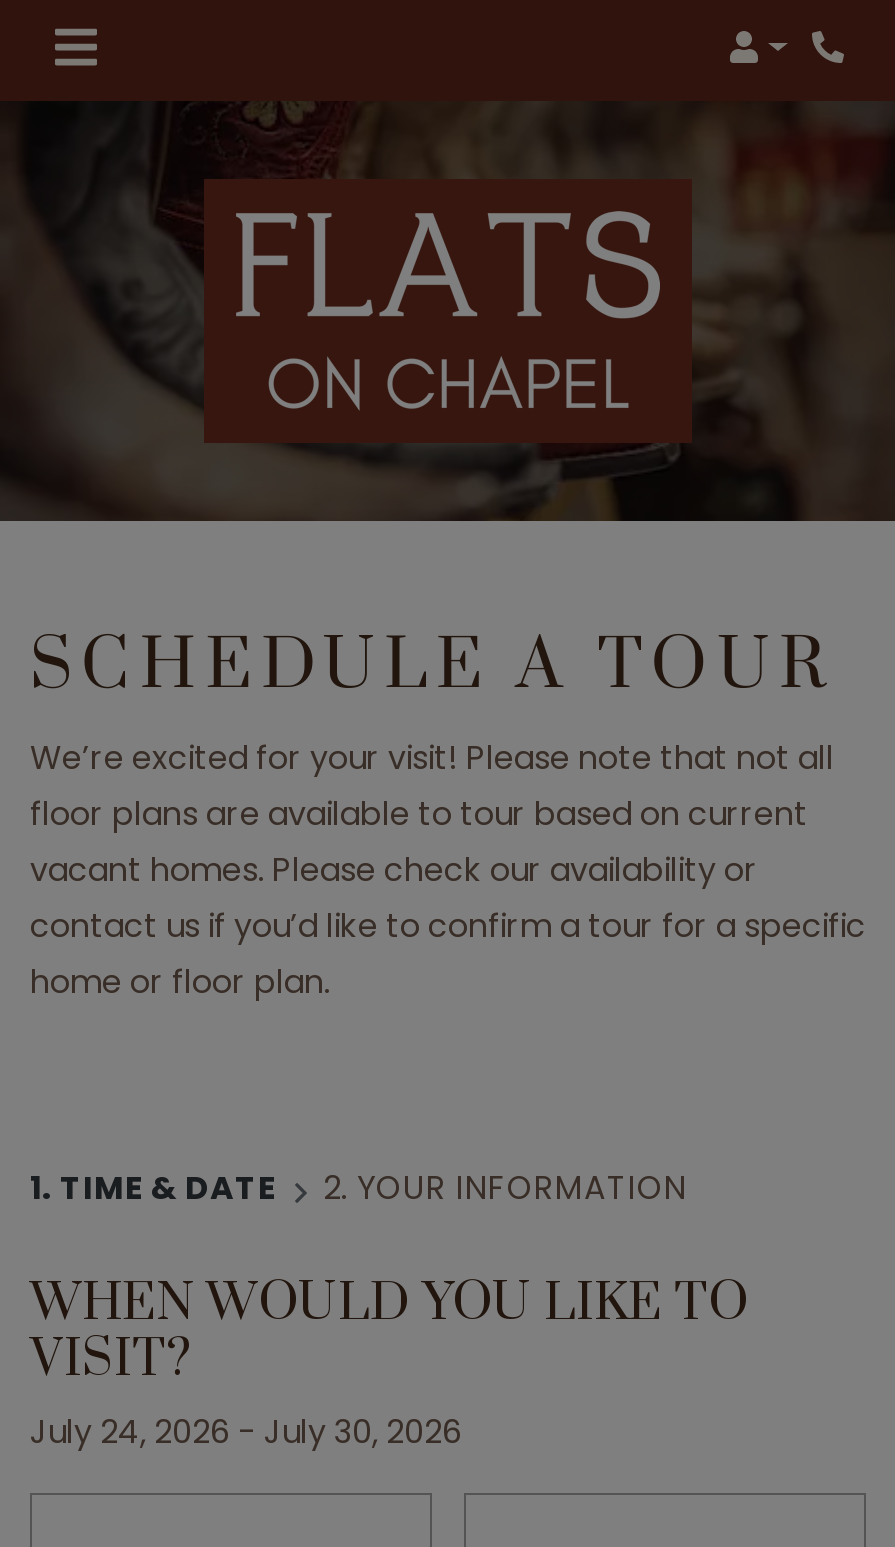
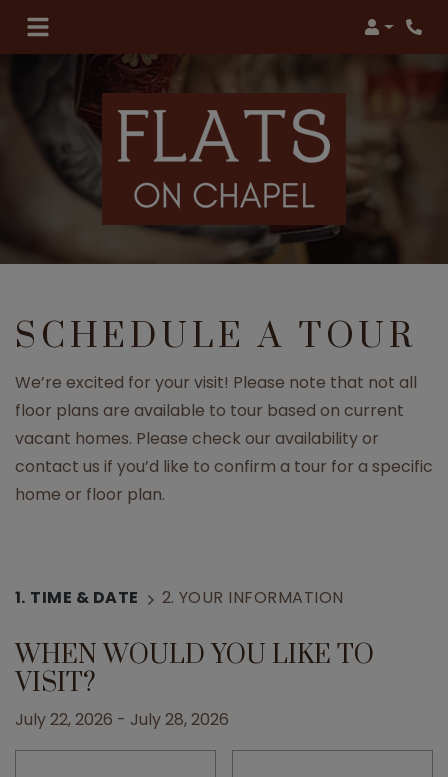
- July 24, 2026 - July 30, 2026
+ July 22, 2026 - July 28, 2026
